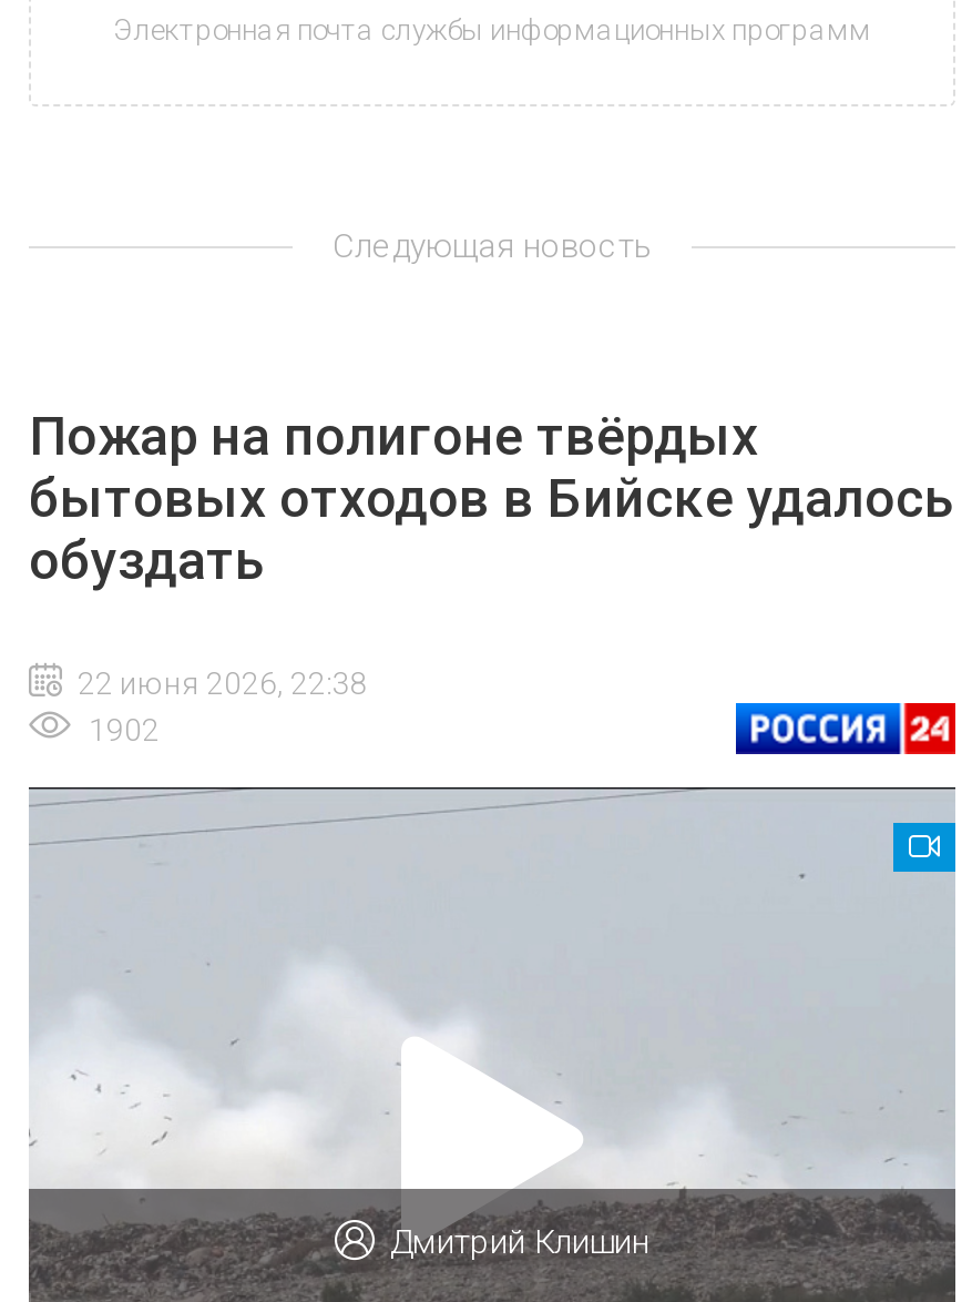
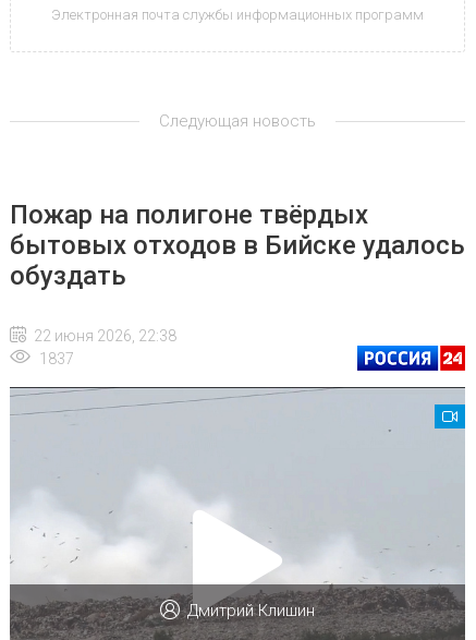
- 1902
+ 1837
